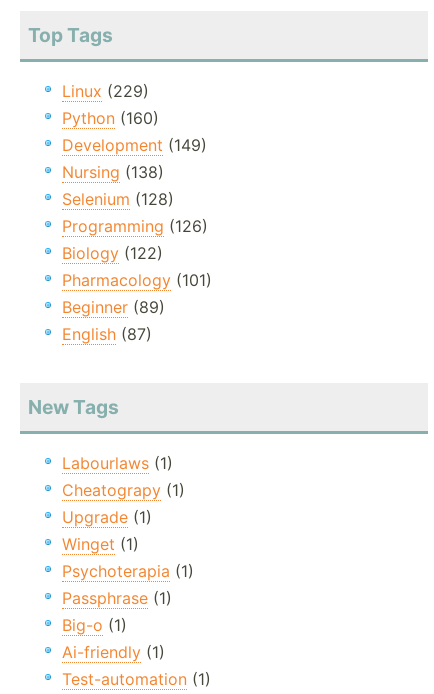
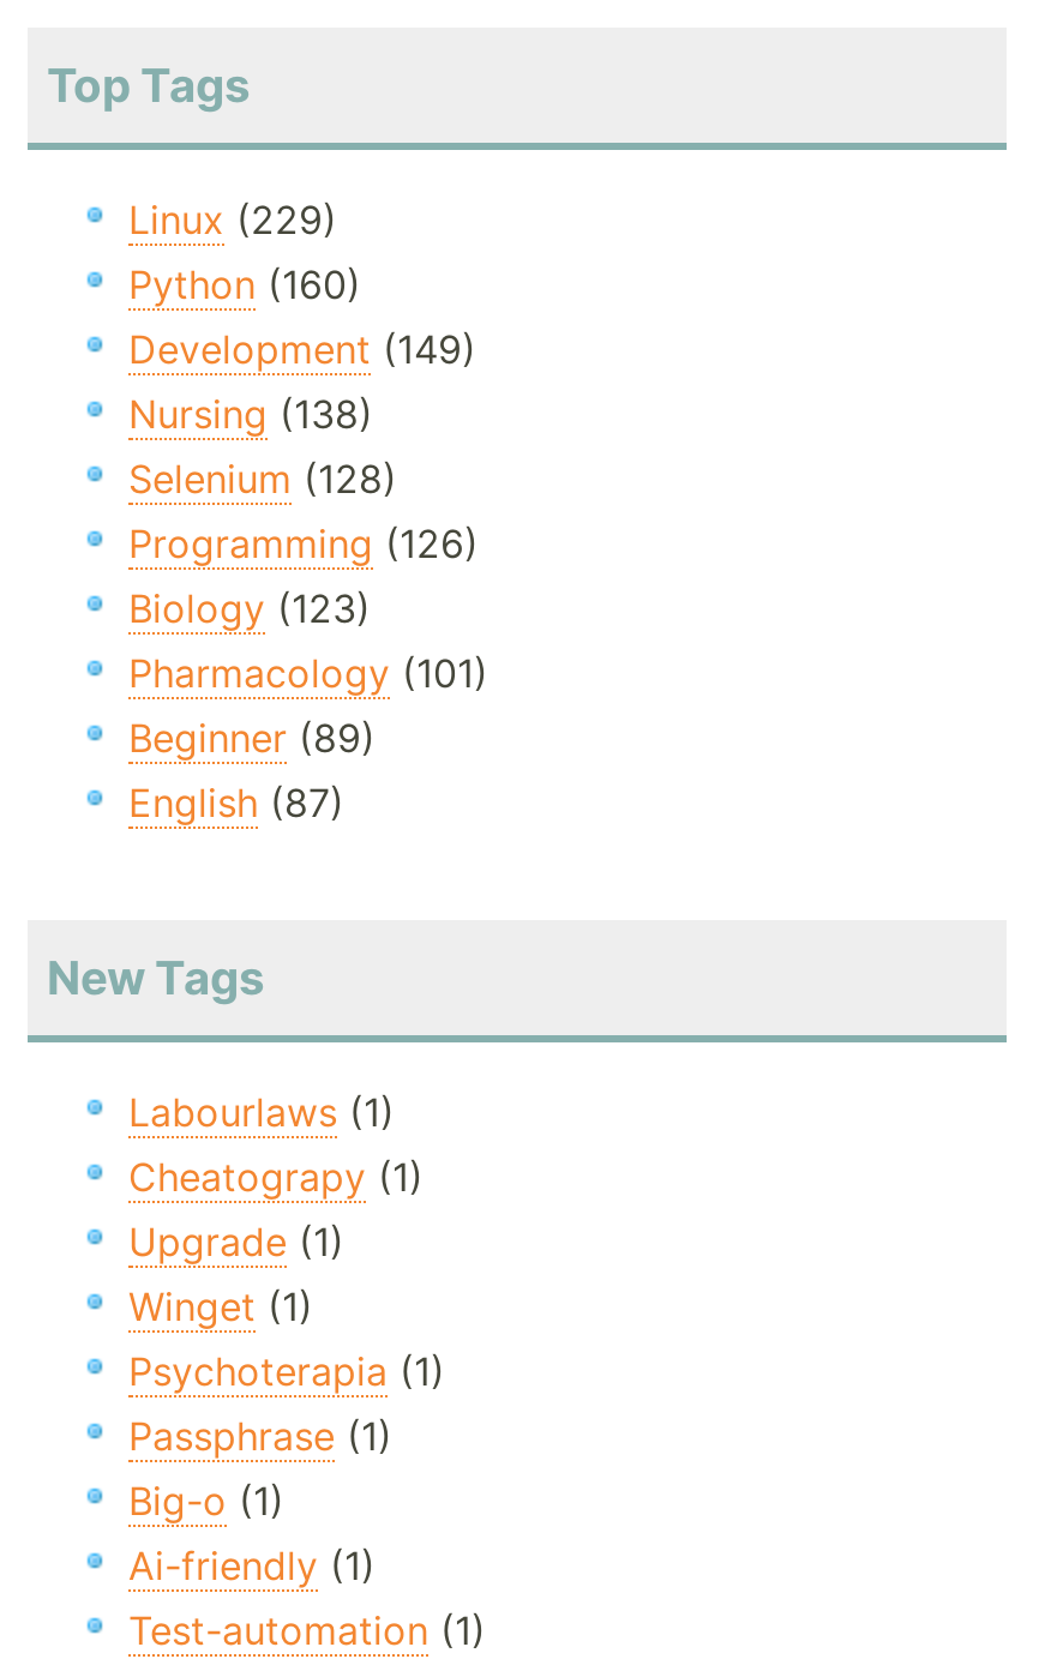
- Biology (122)
+ Biology (123)
